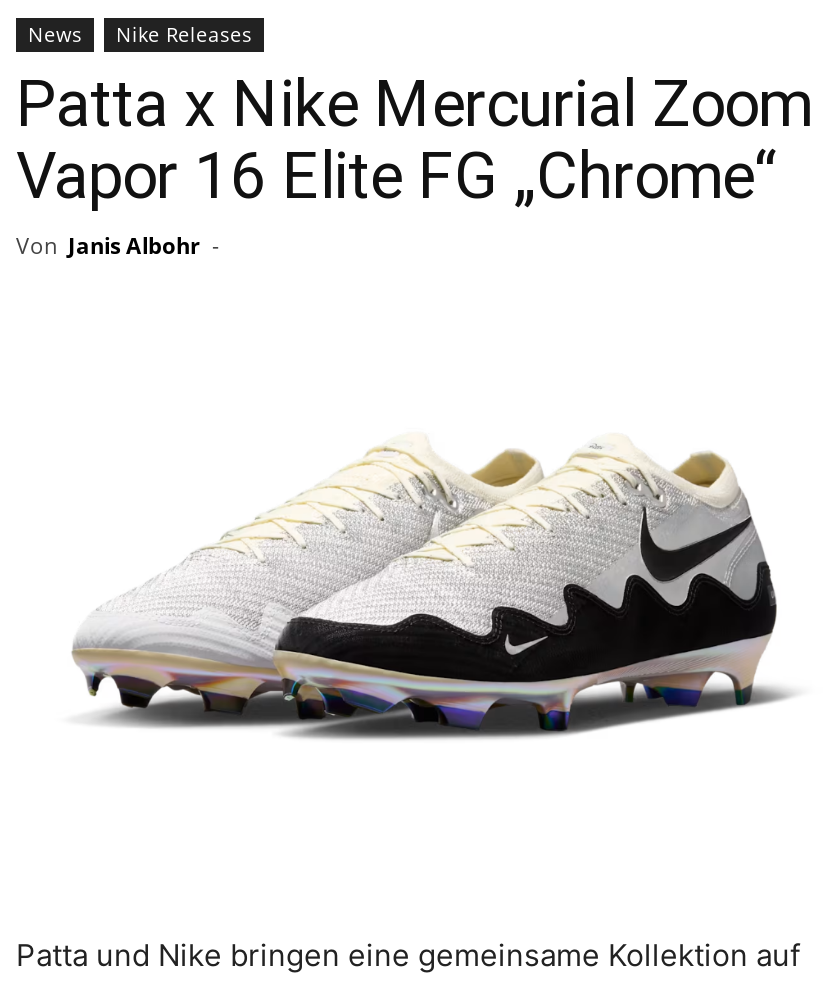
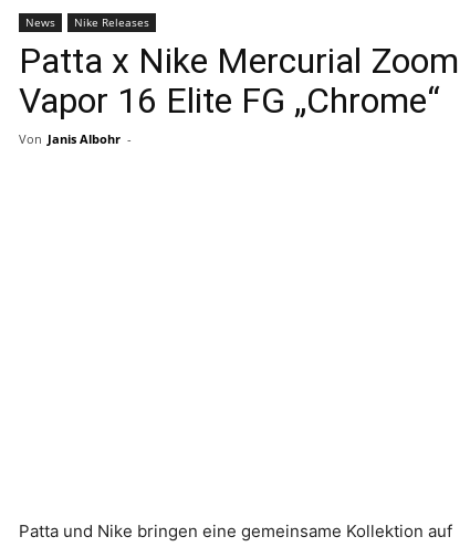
- [image]
